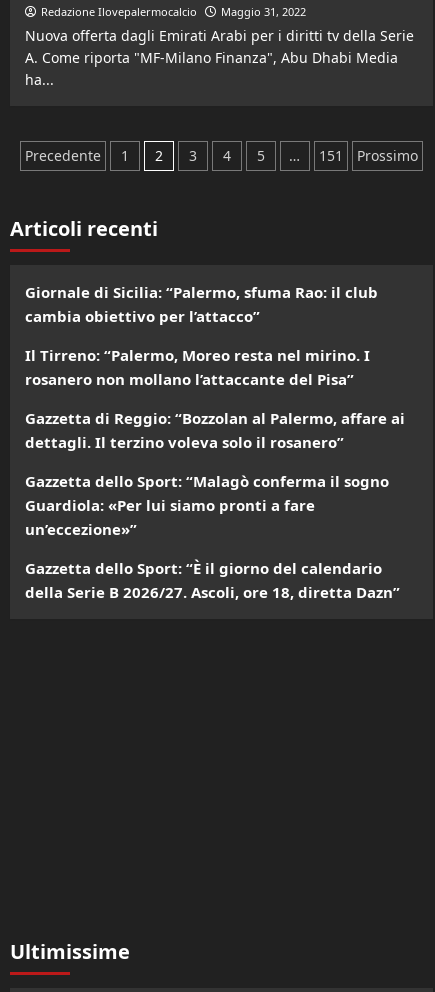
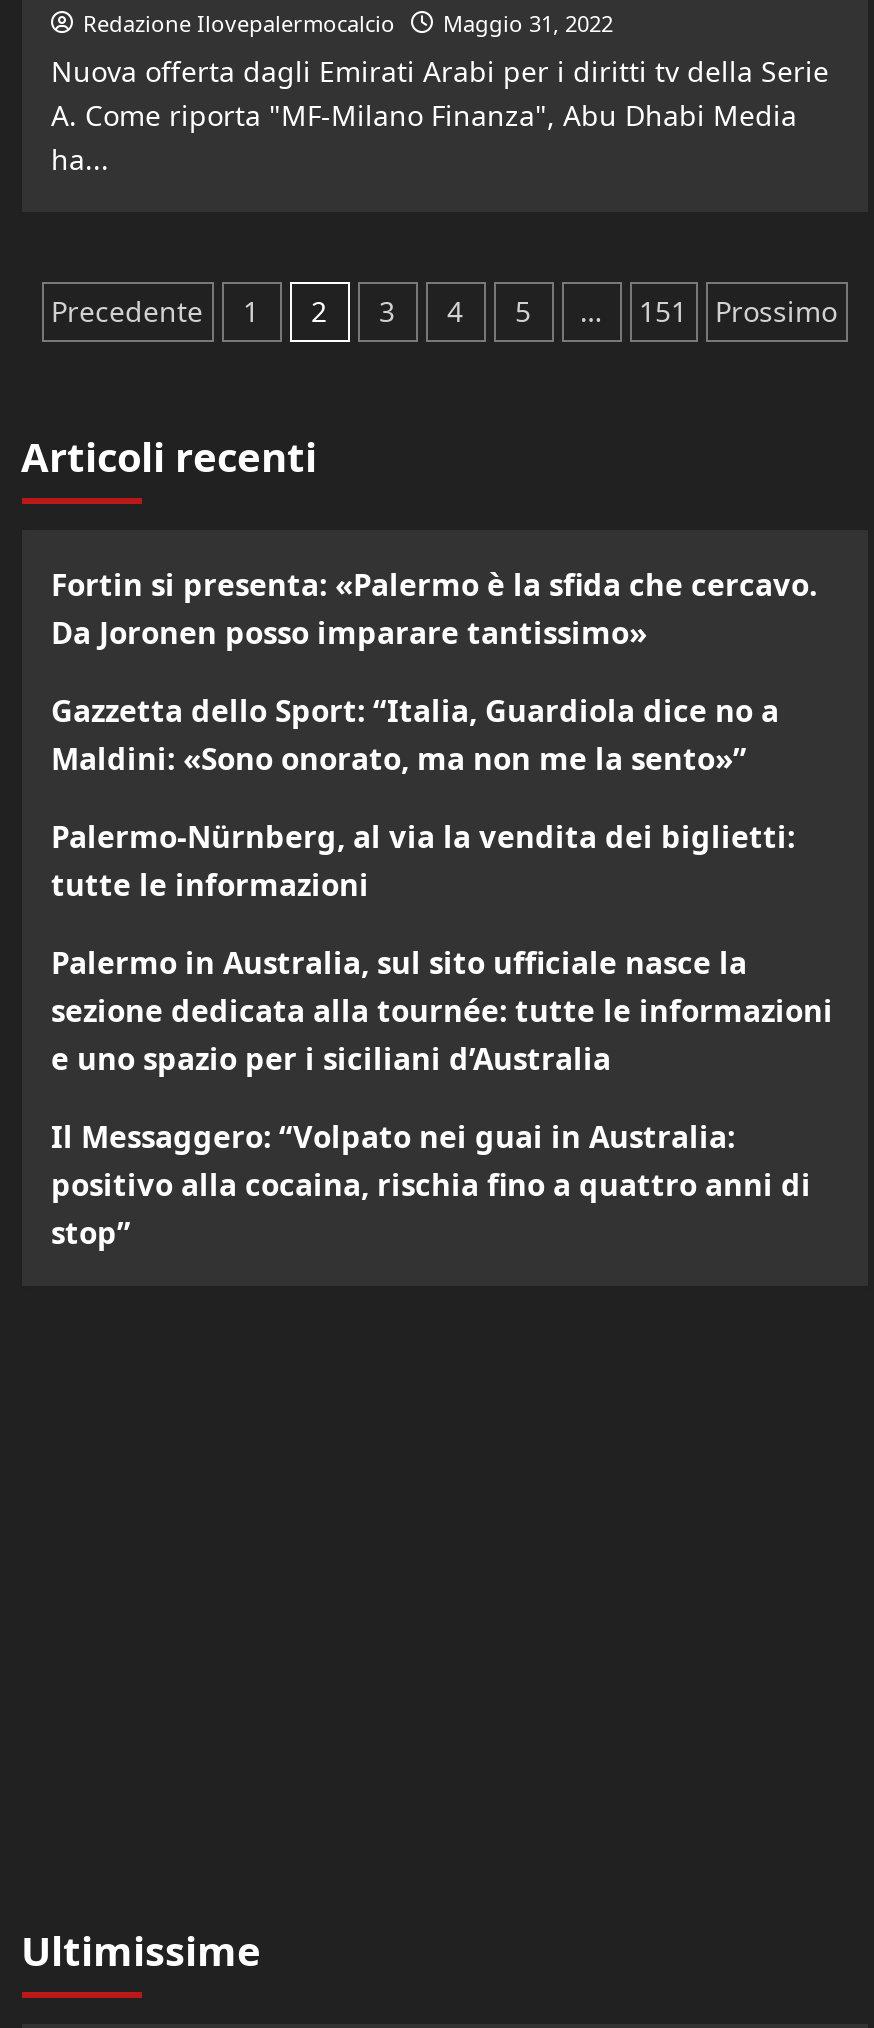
- Giornale di Sicilia: “Palermo, sfuma Rao: il club
- cambia obiettivo per l’attacco”
+ Fortin si presenta: «Palermo è la sfida che cercavo.
+ Da Joronen posso imparare tantissimo»

- Il Tirreno: “Palermo, Moreo resta nel mirino. I
- rosanero non mollano l’attaccante del Pisa”
+ Gazzetta dello Sport: “Italia, Guardiola dice no a
+ Maldini: «Sono onorato, ma non me la sento»”

- Gazzetta di Reggio: “Bozzolan al Palermo, affare ai
- dettagli. Il terzino voleva solo il rosanero”
+ Palermo-Nürnberg, al via la vendita dei biglietti:
+ tutte le informazioni

- Gazzetta dello Sport: “Malagò conferma il sogno
- Guardiola: «Per lui siamo pronti a fare
- un’eccezione»”
+ Palermo in Australia, sul sito ufficiale nasce la
+ sezione dedicata alla tournée: tutte le informazioni
+ e uno spazio per i siciliani d’Australia

- Gazzetta dello Sport: “È il giorno del calendario
- della Serie B 2026/27. Ascoli, ore 18, diretta Dazn”
+ Il Messaggero: “Volpato nei guai in Australia:
+ positivo alla cocaina, rischia fino a quattro anni di
+ stop”
